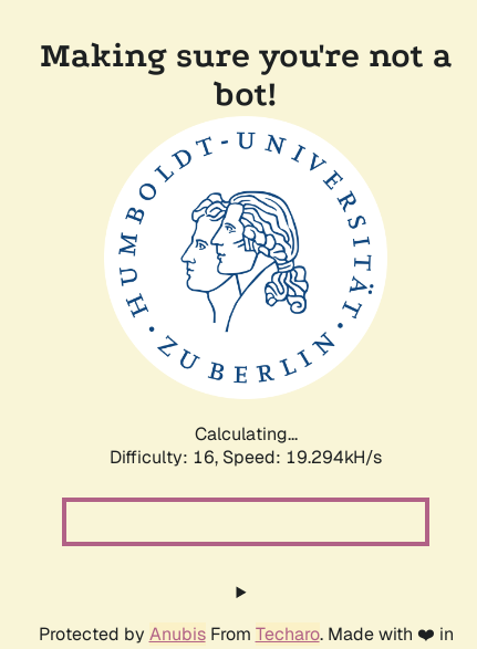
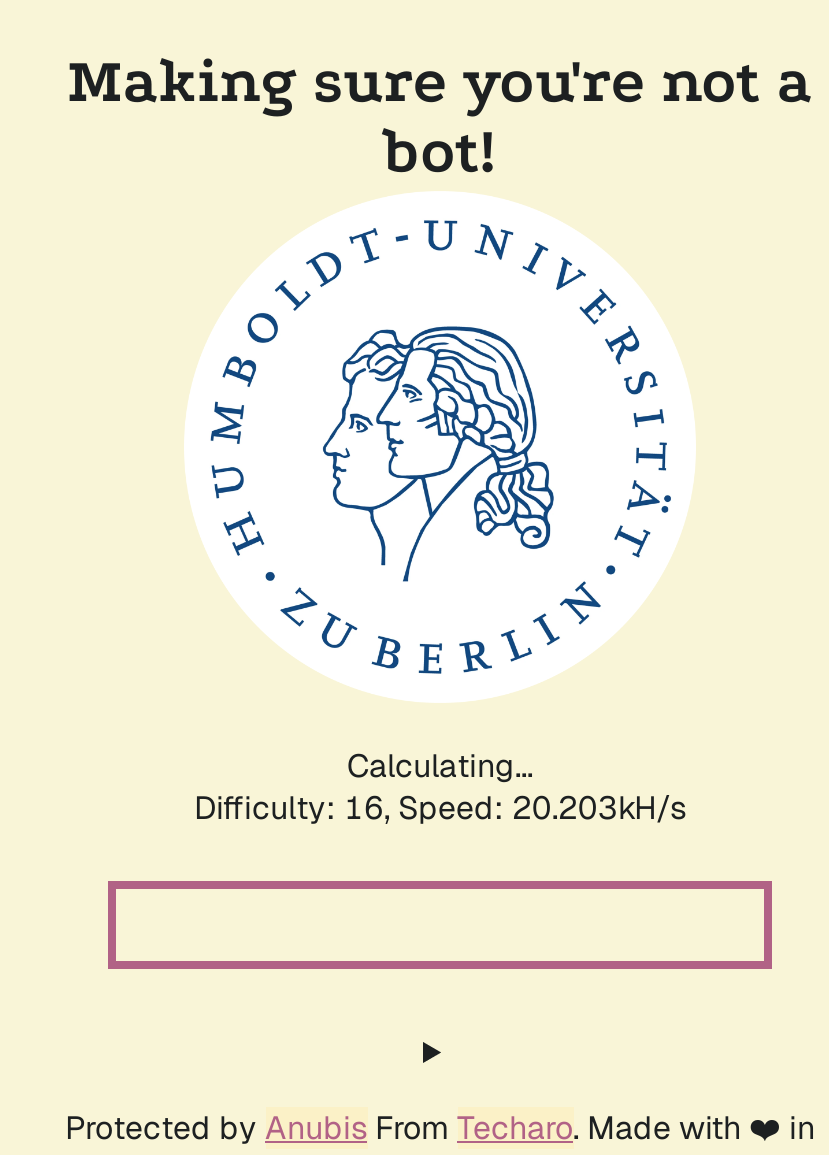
- Difficulty: 16, Speed: 19.294kH/s
+ Difficulty: 16, Speed: 20.203kH/s
